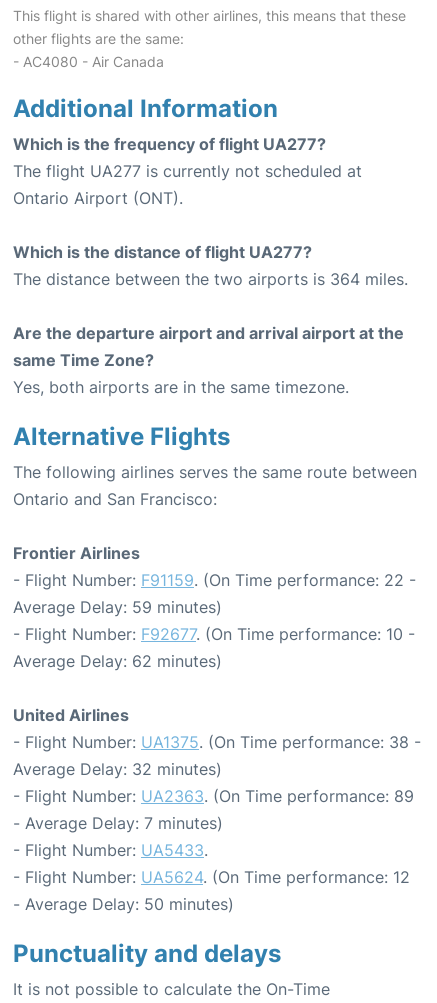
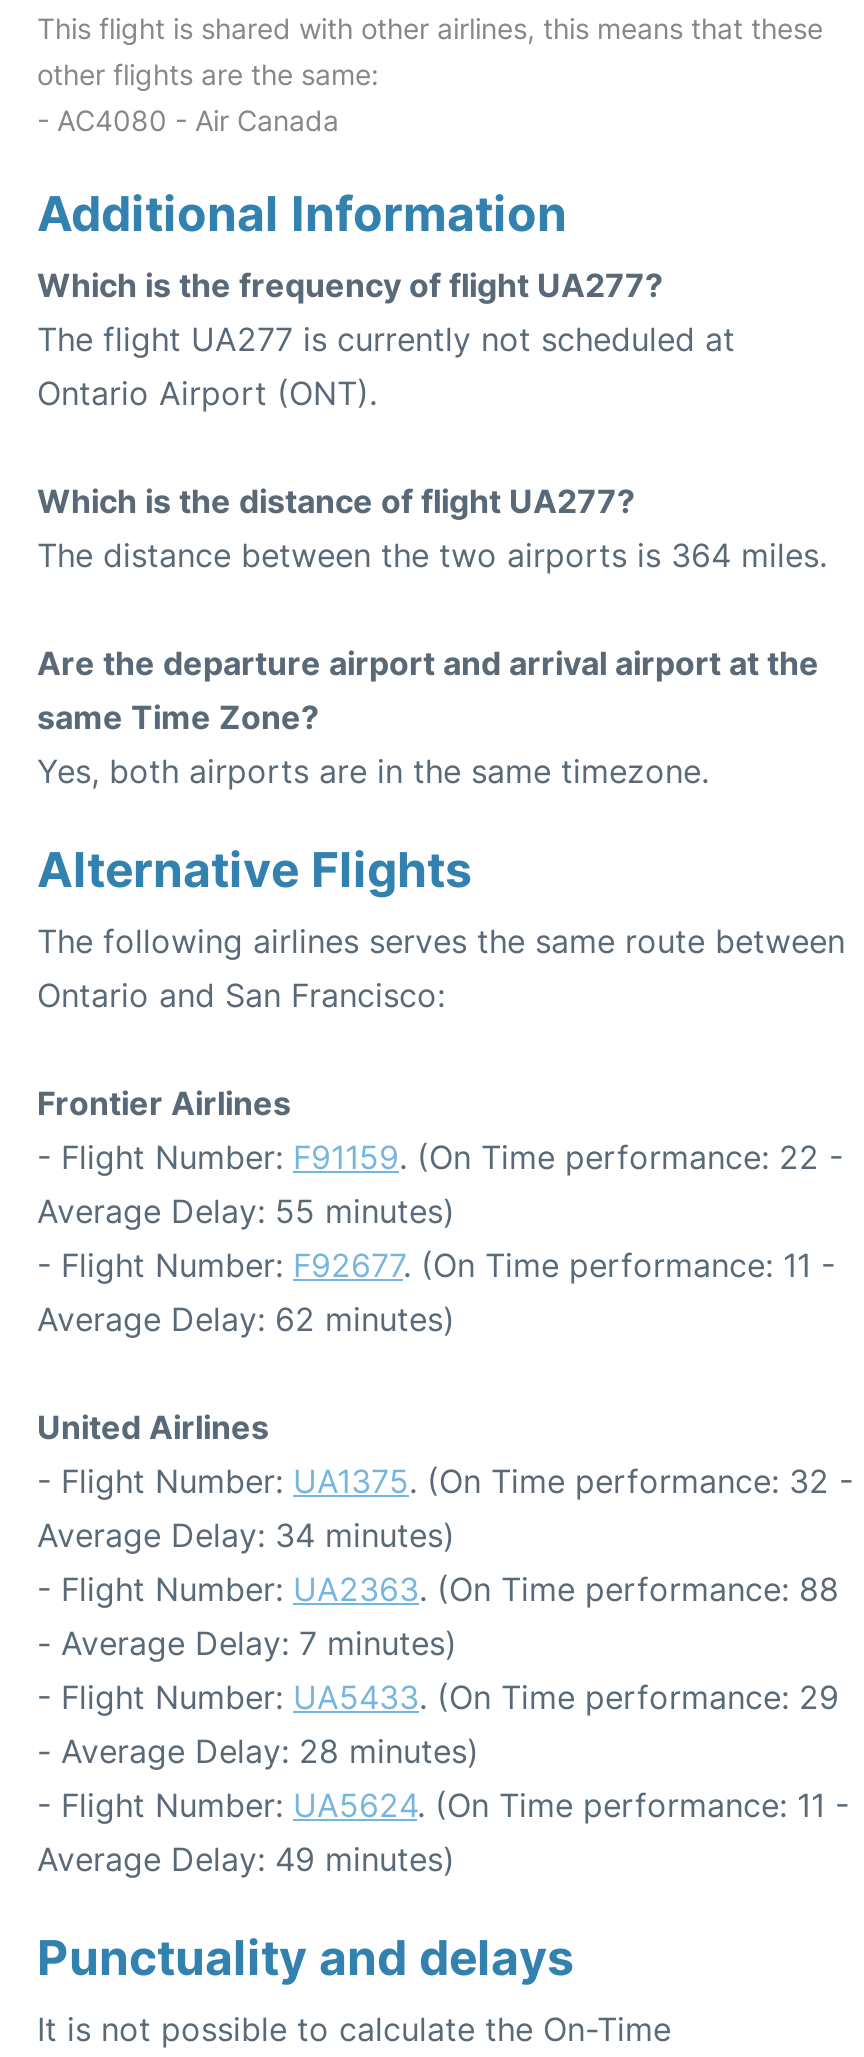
- Average Delay: 59 minutes)
+ Average Delay: 55 minutes)

- - Flight Number: F92677. (On Time performance: 10 -
+ - Flight Number: F92677. (On Time performance: 11 -

- - Flight Number: UA1375. (On Time performance: 38 -
+ - Flight Number: UA1375. (On Time performance: 32 -

- Average Delay: 32 minutes)
+ Average Delay: 34 minutes)

- - Flight Number: UA2363. (On Time performance: 89
+ - Flight Number: UA2363. (On Time performance: 88

- - Flight Number: UA5433.
- - Flight Number: UA5624. (On Time performance: 12
- - Average Delay: 50 minutes)
+ - Flight Number: UA5433. (On Time performance: 29
+ - Average Delay: 28 minutes)
+ - Flight Number: UA5624. (On Time performance: 11 -
+ Average Delay: 49 minutes)
